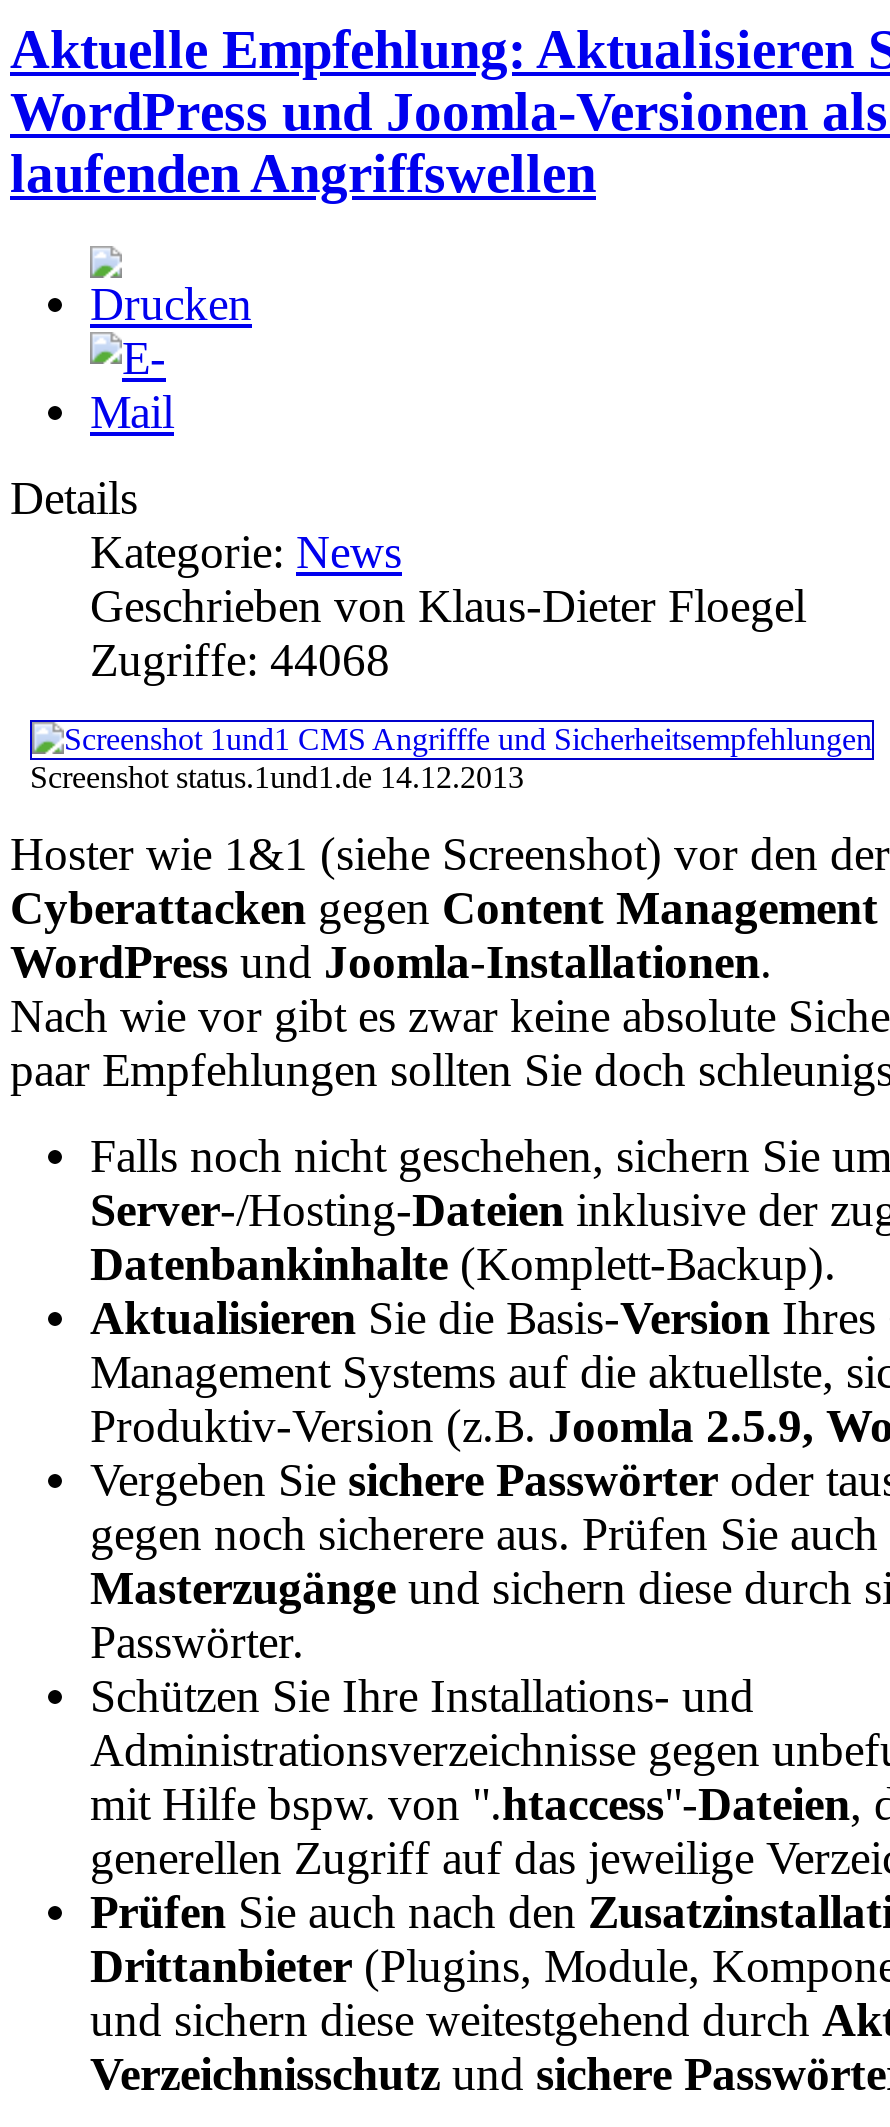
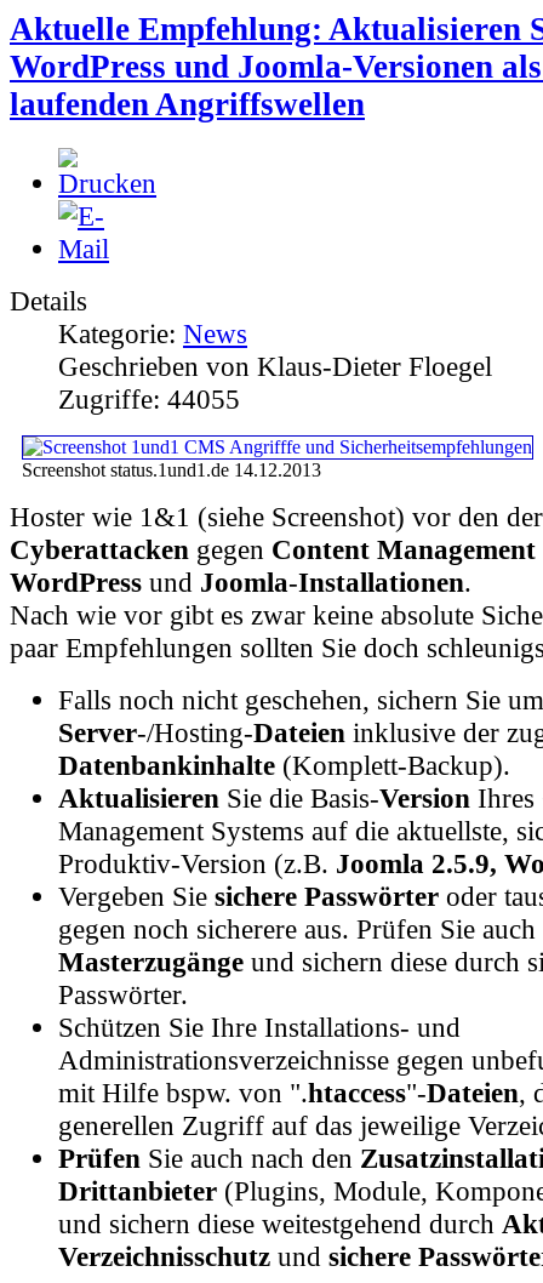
- Zugriffe: 44068
+ Zugriffe: 44055
